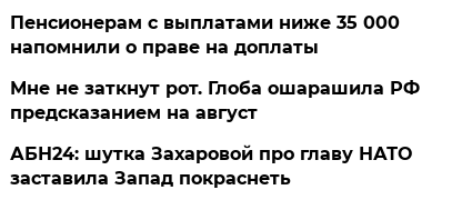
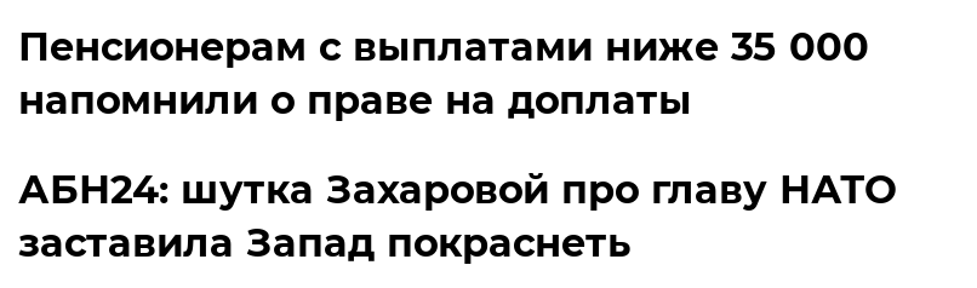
- Мне не заткнут рот. Глоба ошарашила РФ
- предсказанием на август
